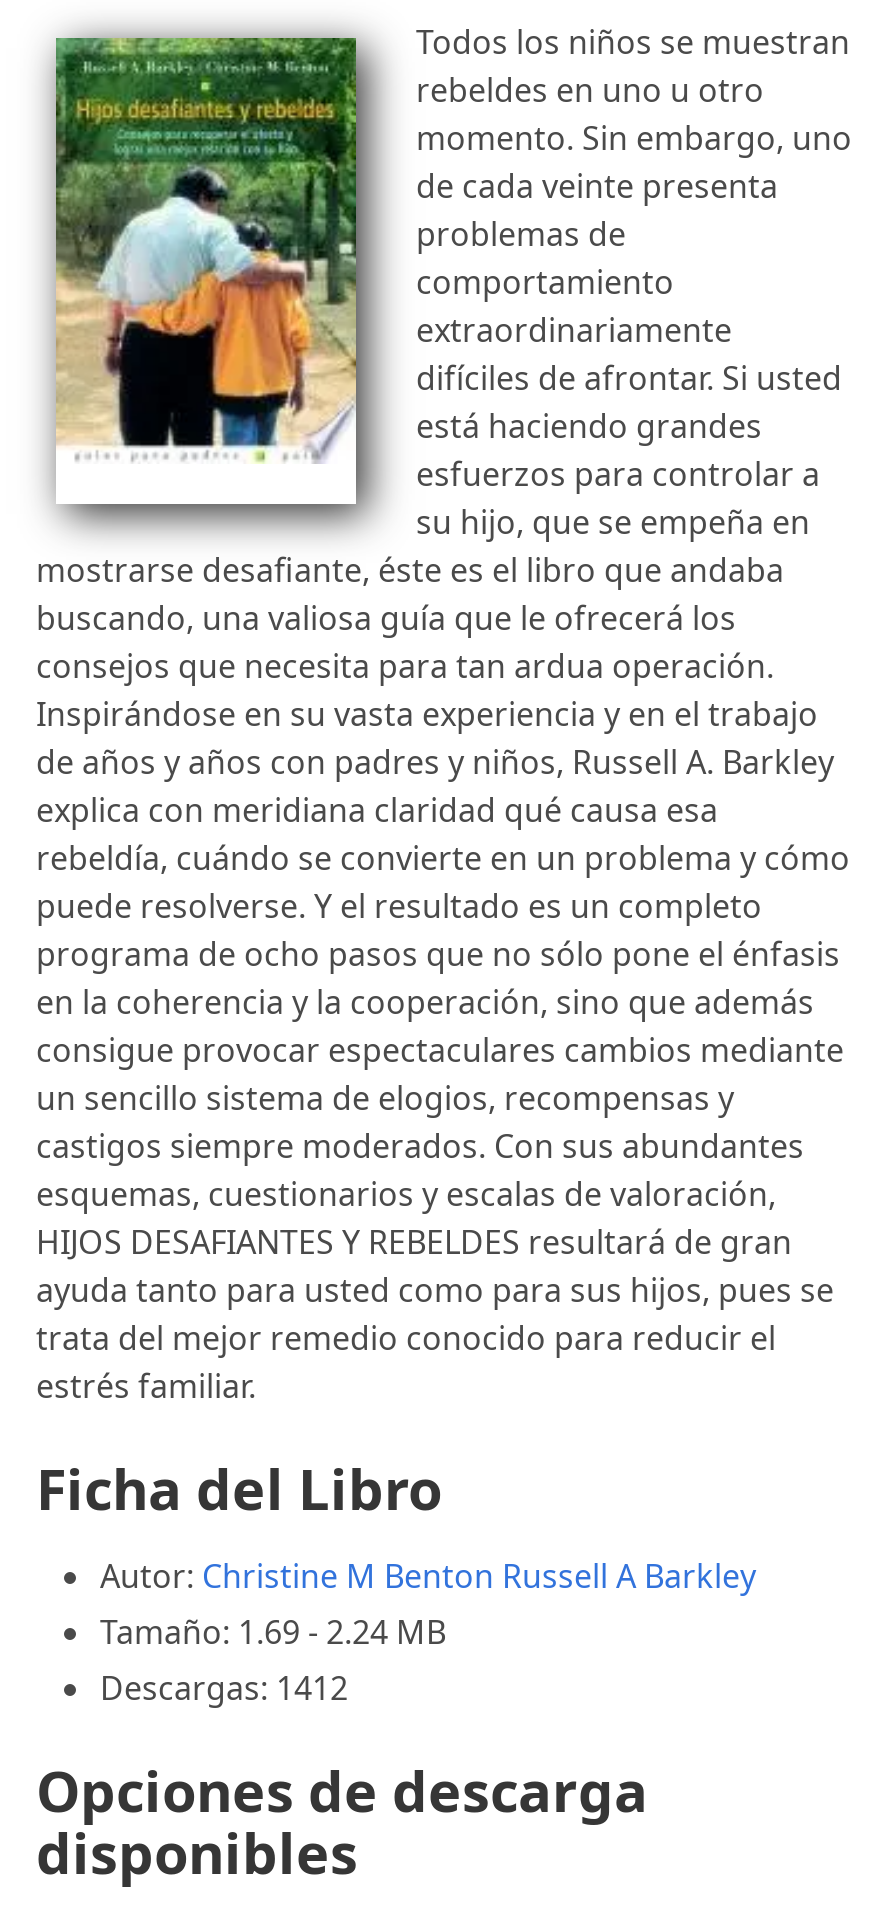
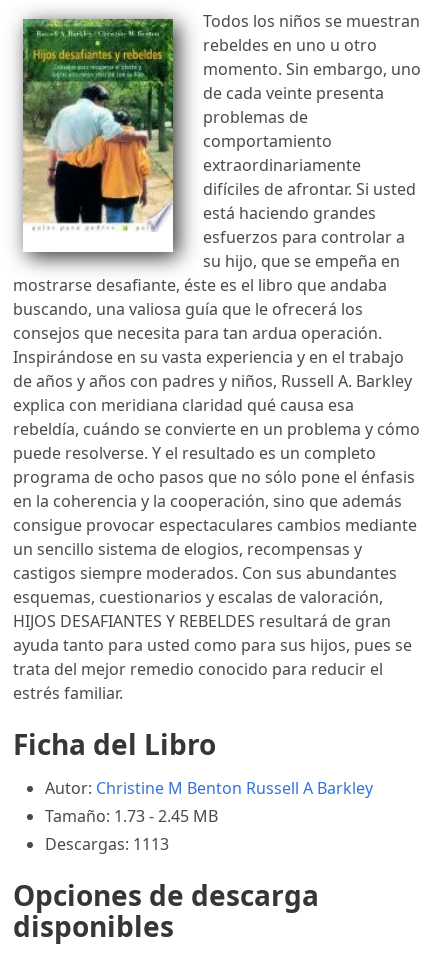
- Tamaño: 1.69 - 2.24 MB
+ Tamaño: 1.73 - 2.45 MB

- Descargas: 1412
+ Descargas: 1113
